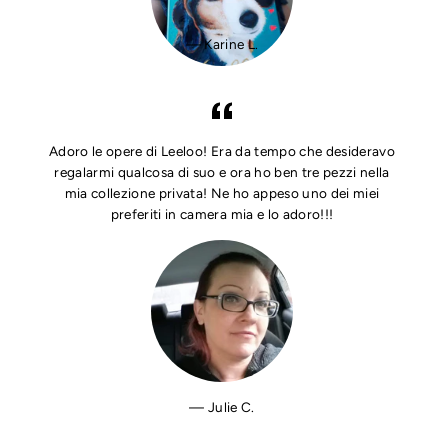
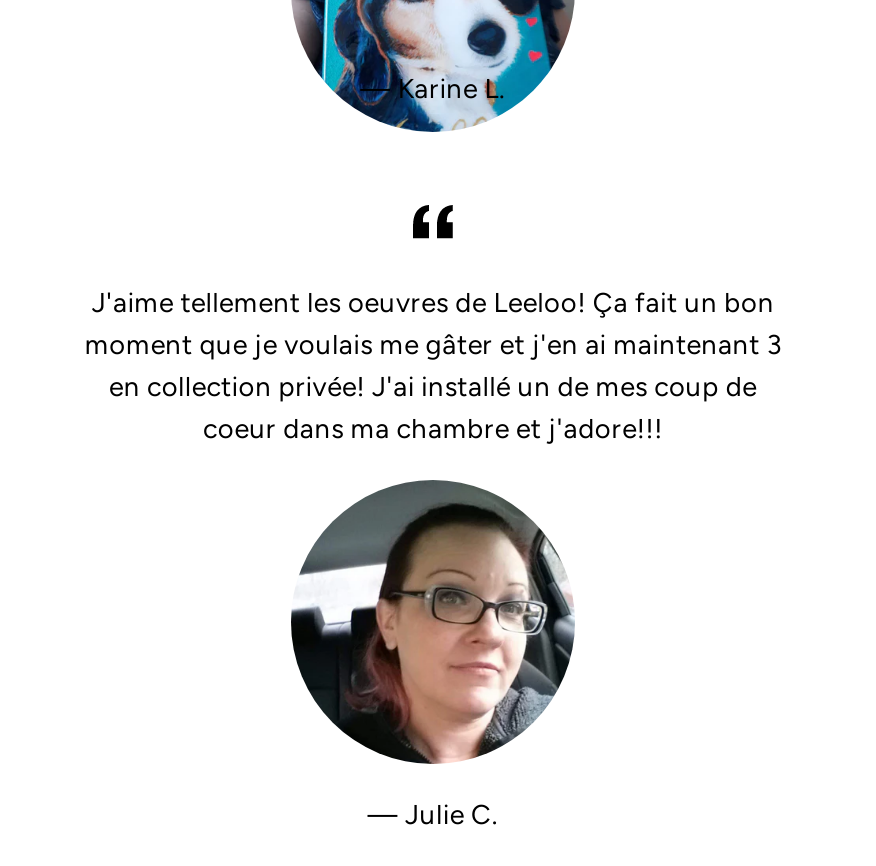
- Adoro le opere di Leeloo! Era da tempo che desideravo
- regalarmi qualcosa di suo e ora ho ben tre pezzi nella
- mia collezione privata! Ne ho appeso uno dei miei
- preferiti in camera mia e lo adoro!!!
+ J'aime tellement les oeuvres de Leeloo! Ça fait un bon
+ moment que je voulais me gâter et j'en ai maintenant 3
+ en collection privée! J'ai installé un de mes coup de
+ coeur dans ma chambre et j'adore!!!
